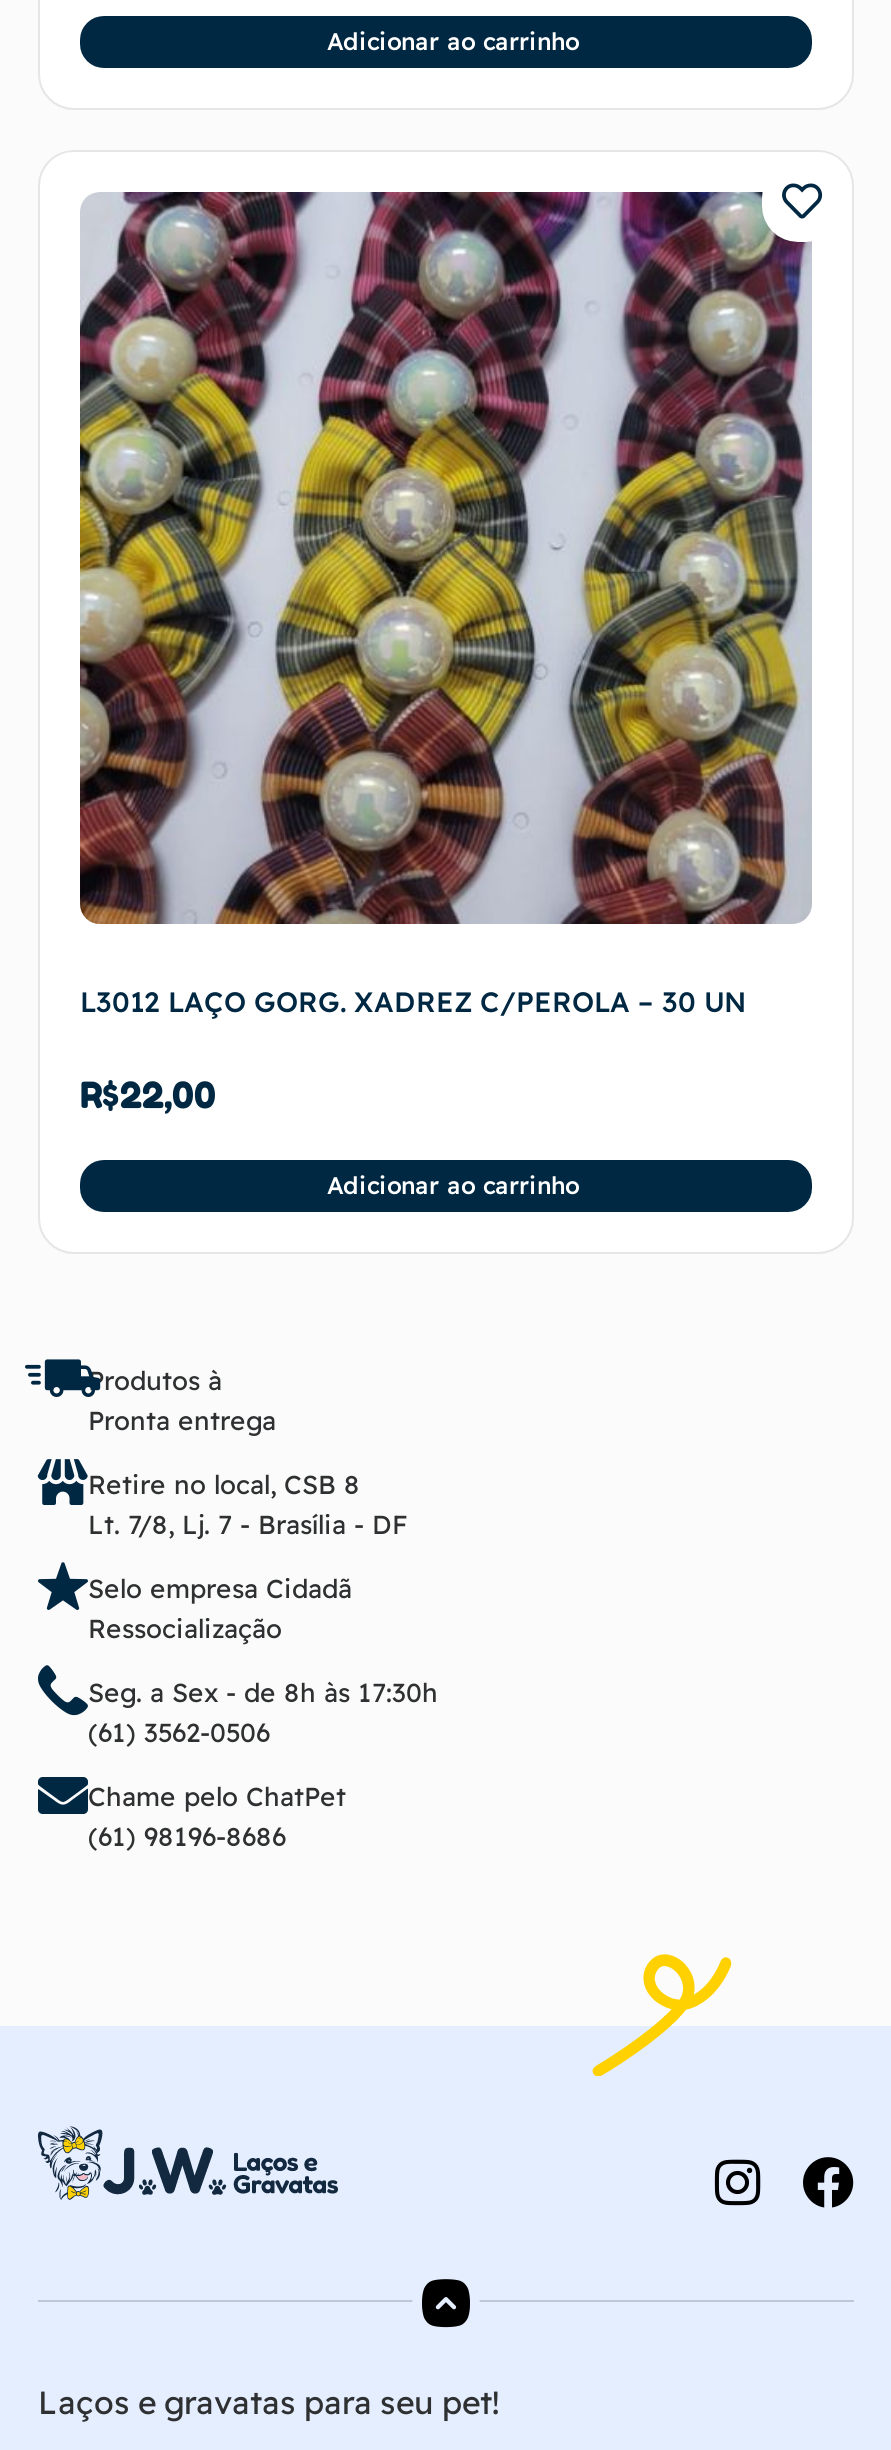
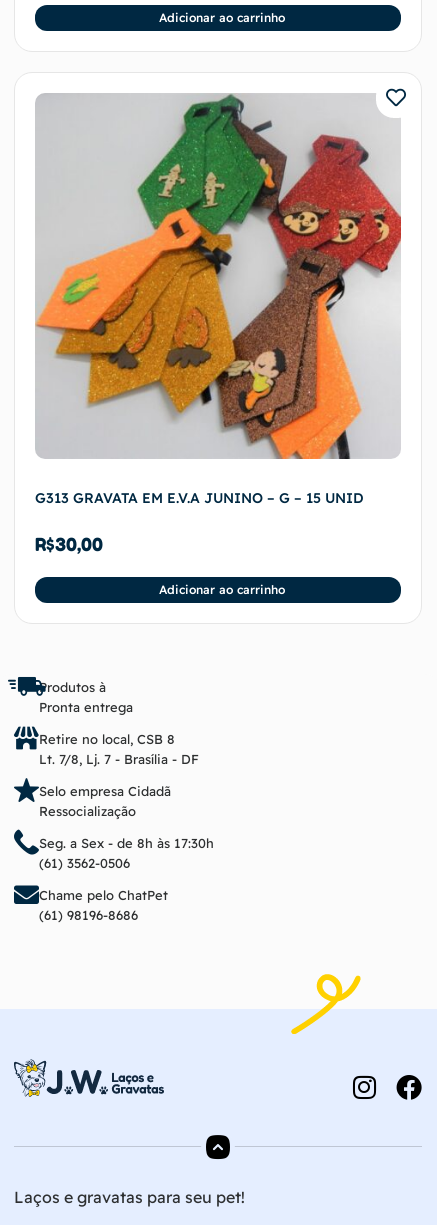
- [image]
- L3012 LAÇO GORG. XADREZ C/PEROLA – 30 UN
+ [image]
+ G313 GRAVATA EM E.V.A JUNINO – G – 15 UNID

- R$22,00
+ R$30,00
